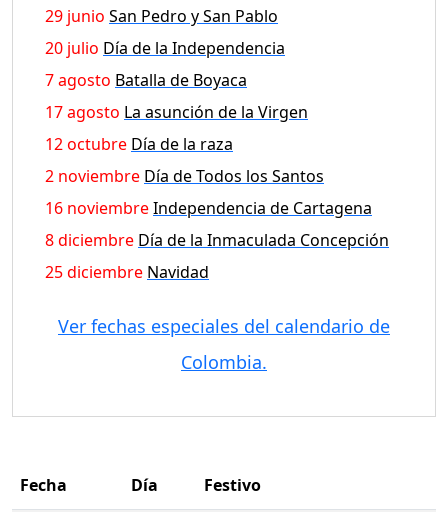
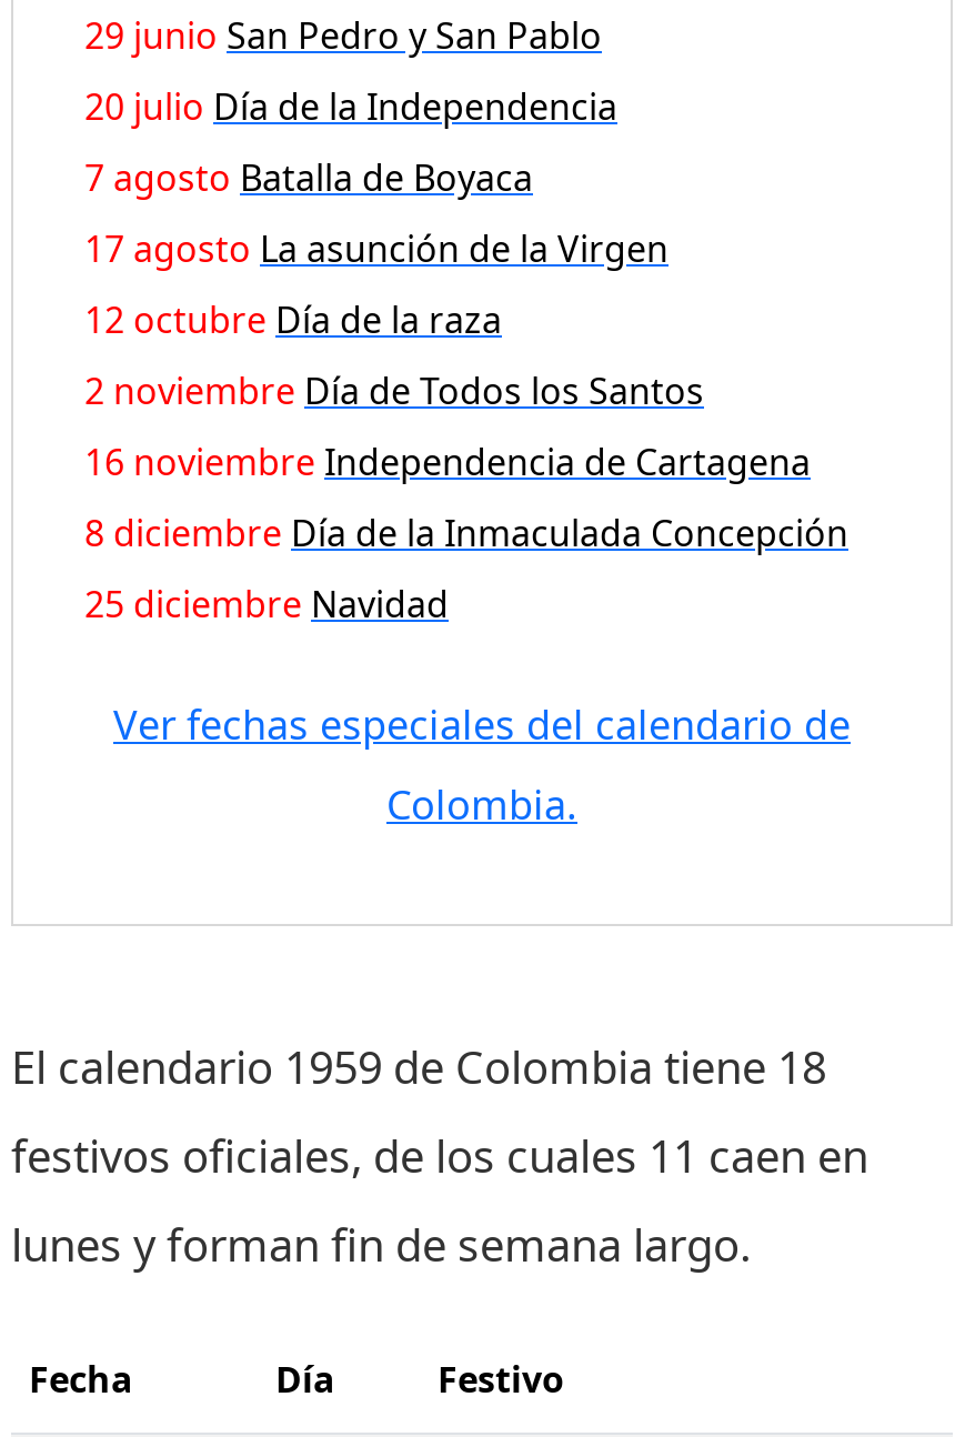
+ El calendario 1959 de Colombia tiene 18
+ festivos oficiales, de los cuales 11 caen en
+ lunes y forman fin de semana largo.
